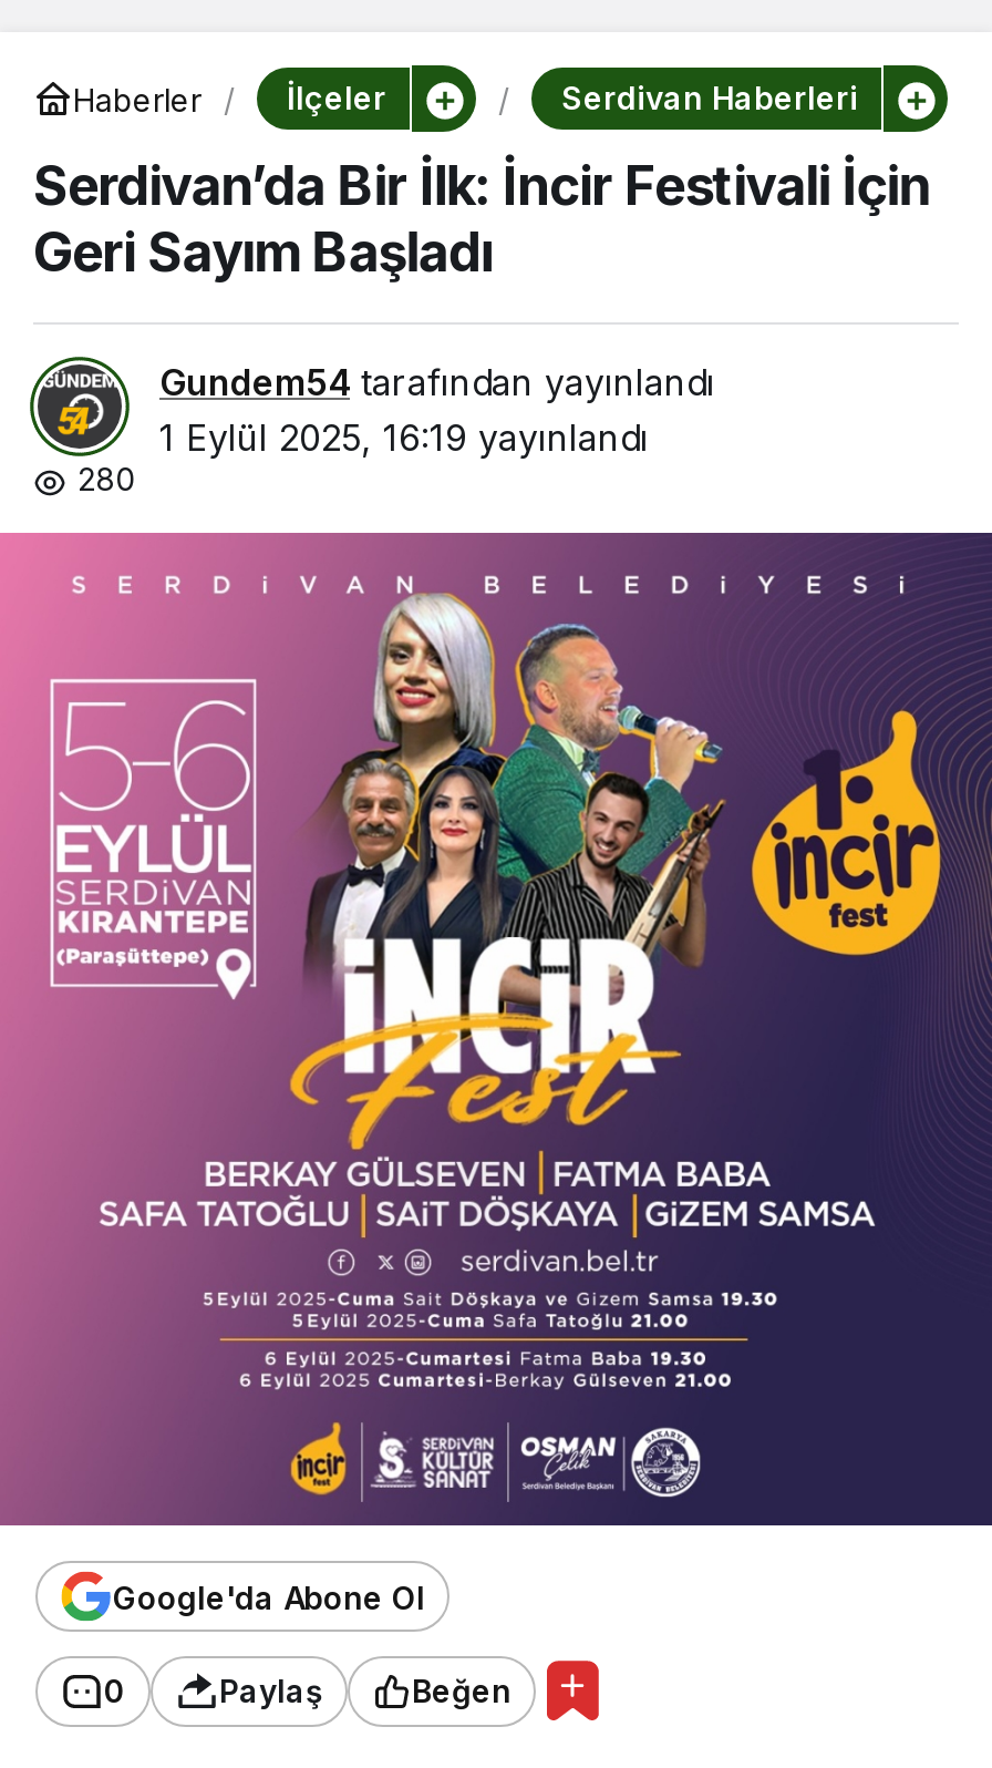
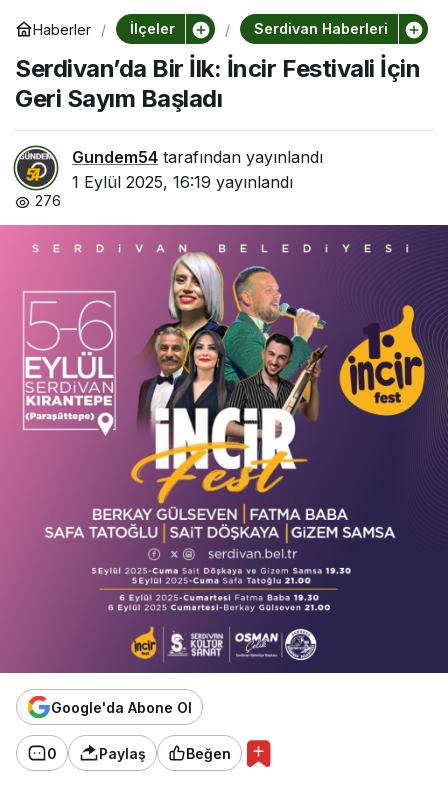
- 280
+ 276
